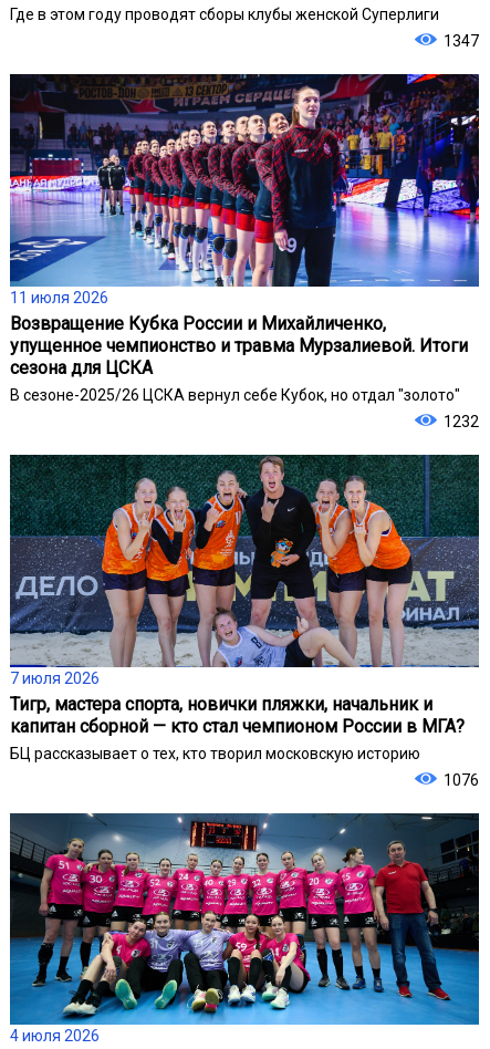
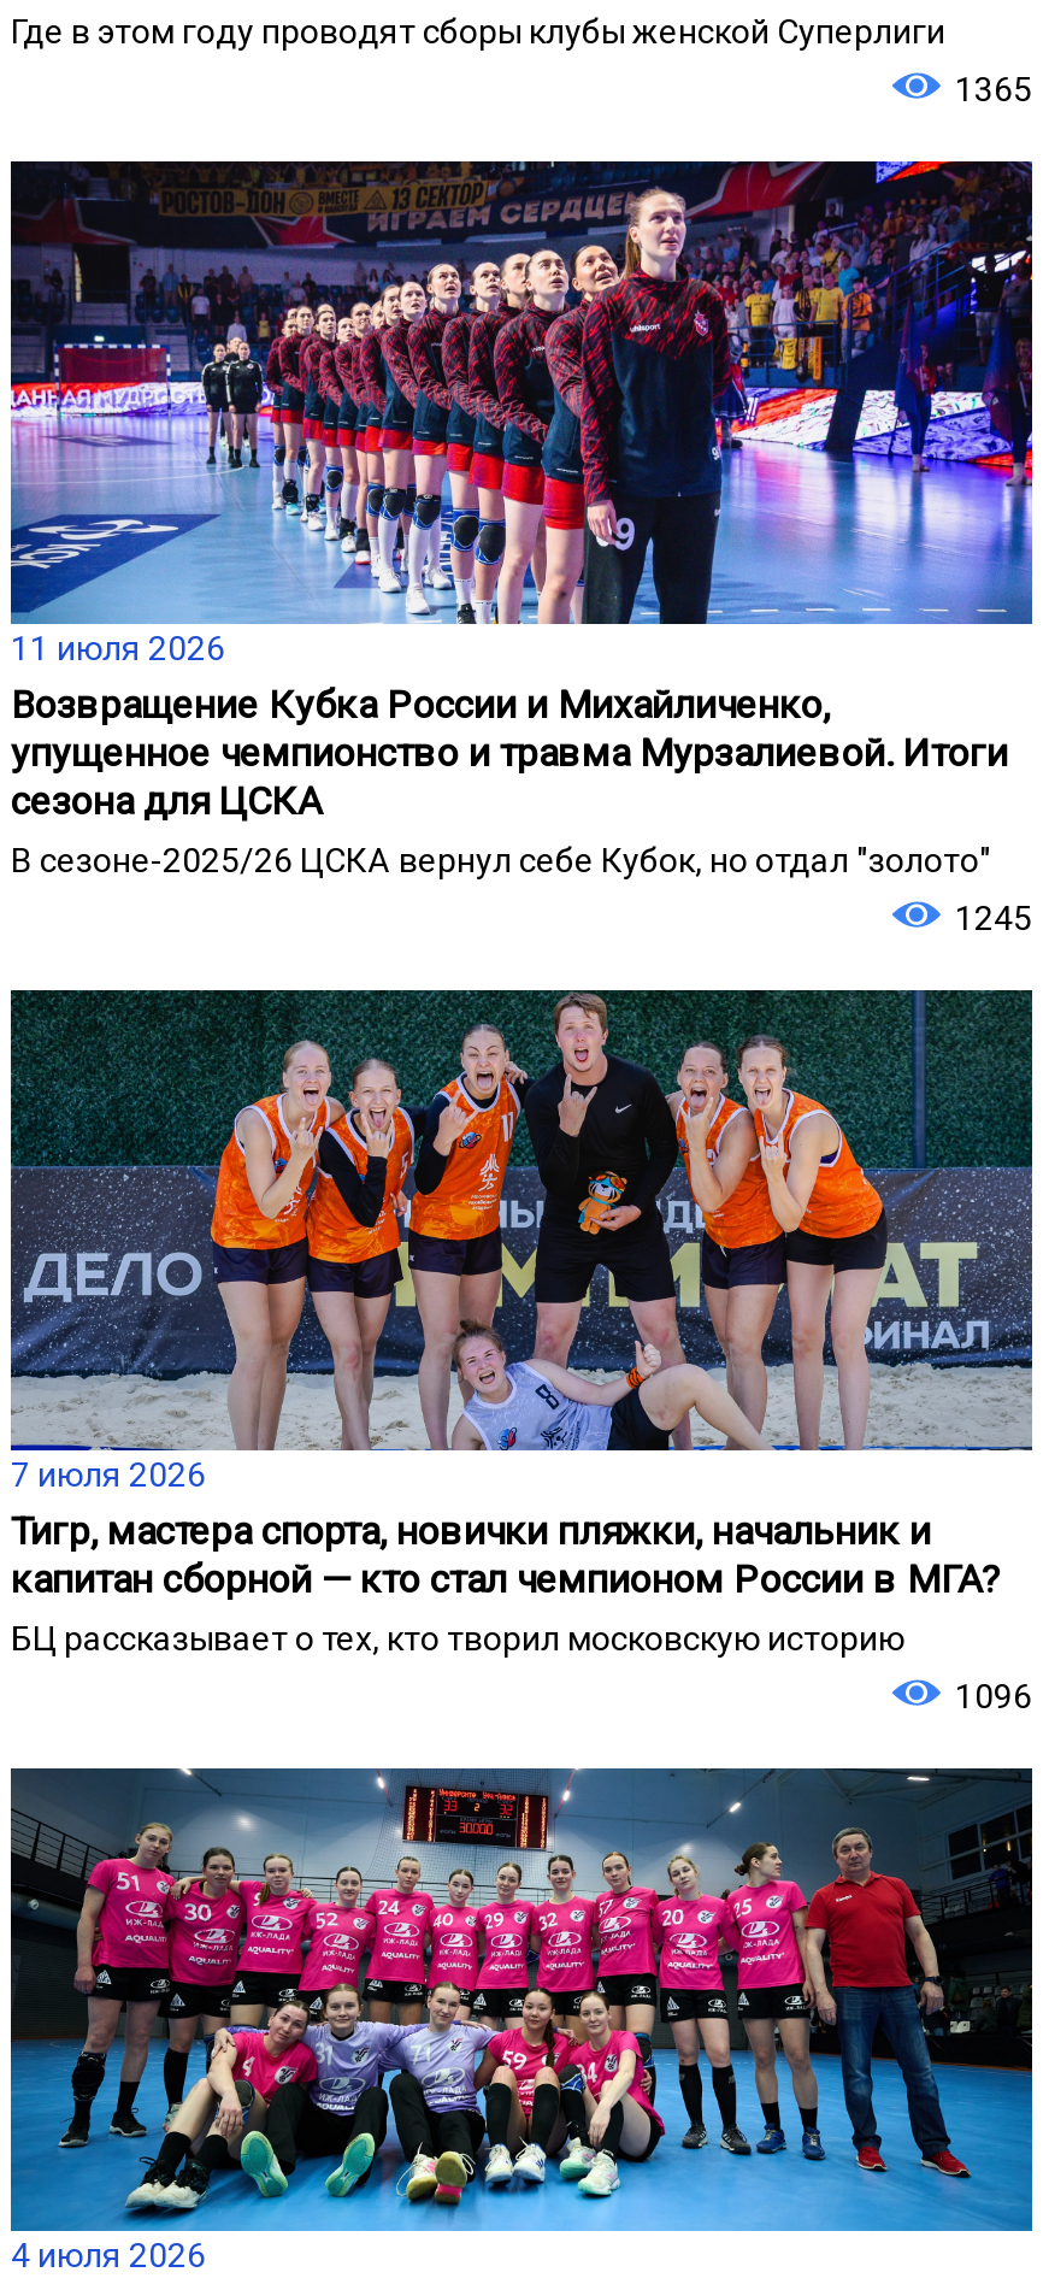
- 1347
+ 1365

- 1232
+ 1245

- 1076
+ 1096
